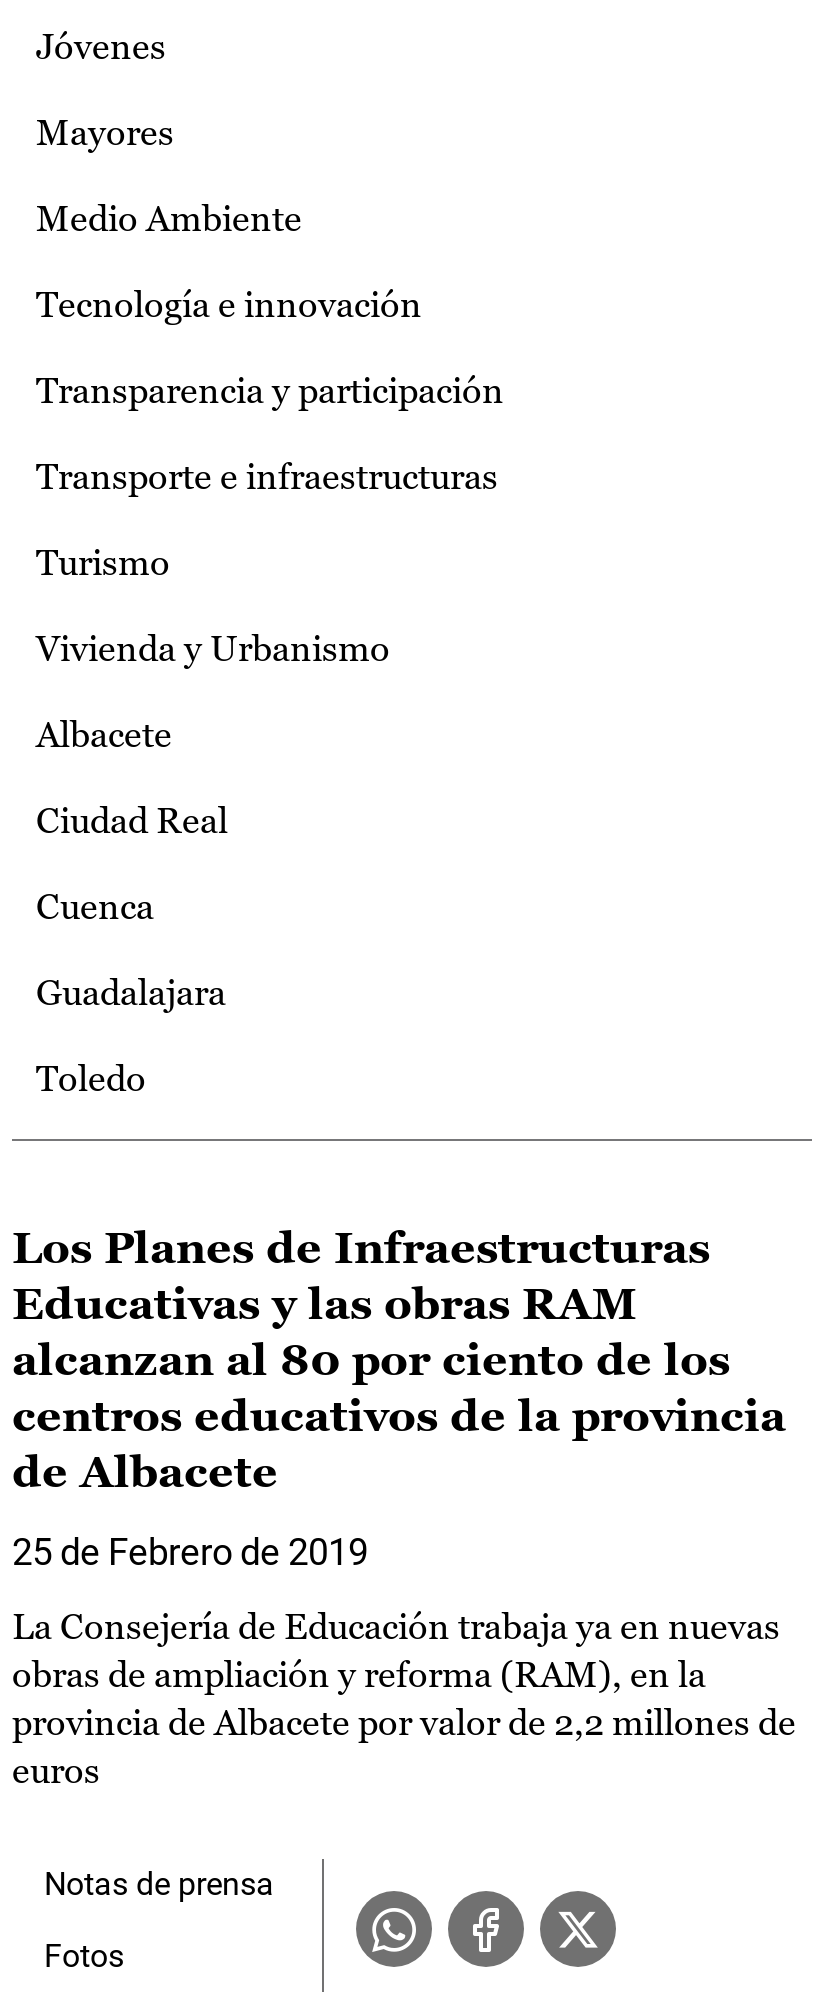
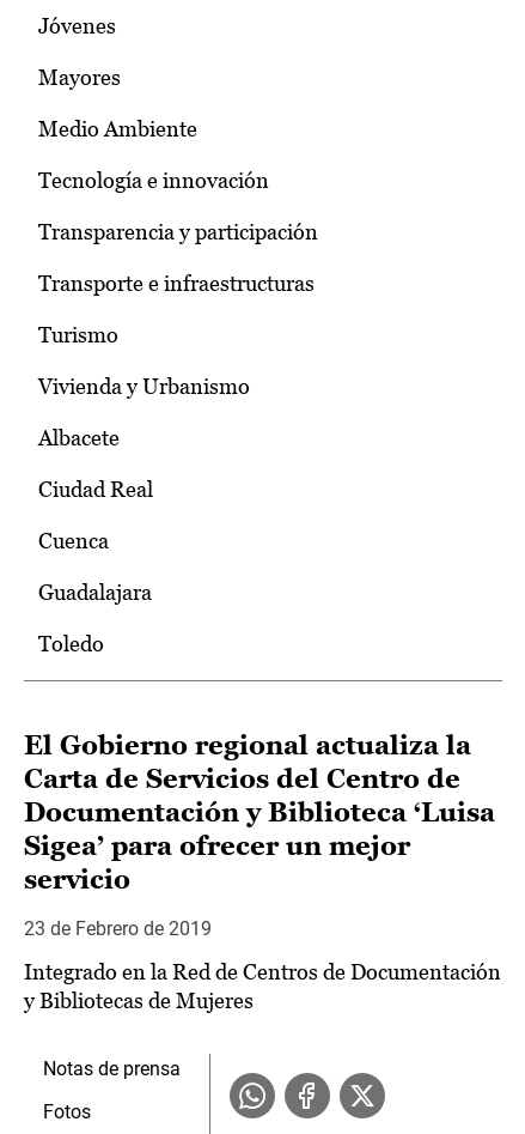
- Los Planes de Infraestructuras
- Educativas y las obras RAM
- alcanzan al 80 por ciento de los
- centros educativos de la provincia
- de Albacete
+ El Gobierno regional actualiza la
+ Carta de Servicios del Centro de
+ Documentación y Biblioteca ‘Luisa
+ Sigea’ para ofrecer un mejor
+ servicio

- 25 de Febrero de 2019
+ 23 de Febrero de 2019

- La Consejería de Educación trabaja ya en nuevas
- obras de ampliación y reforma (RAM), en la
- provincia de Albacete por valor de 2,2 millones de
- euros
+ Integrado en la Red de Centros de Documentación
+ y Bibliotecas de Mujeres
